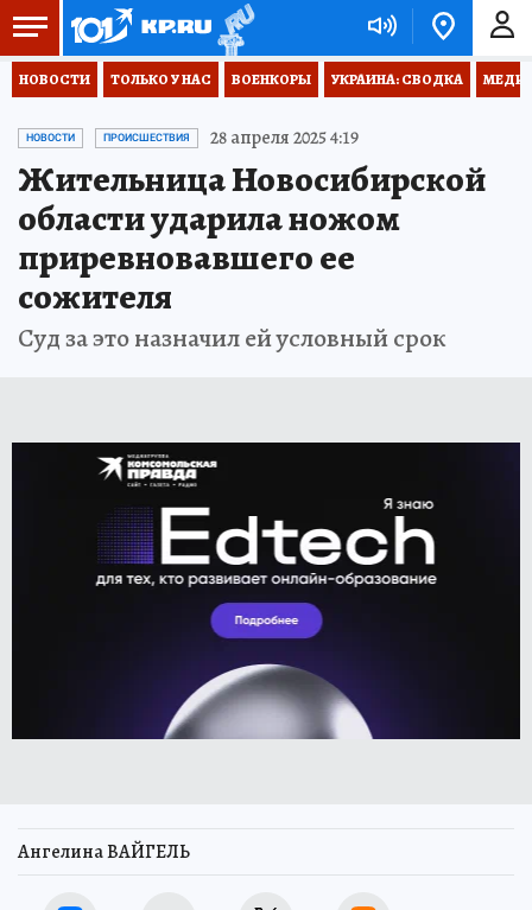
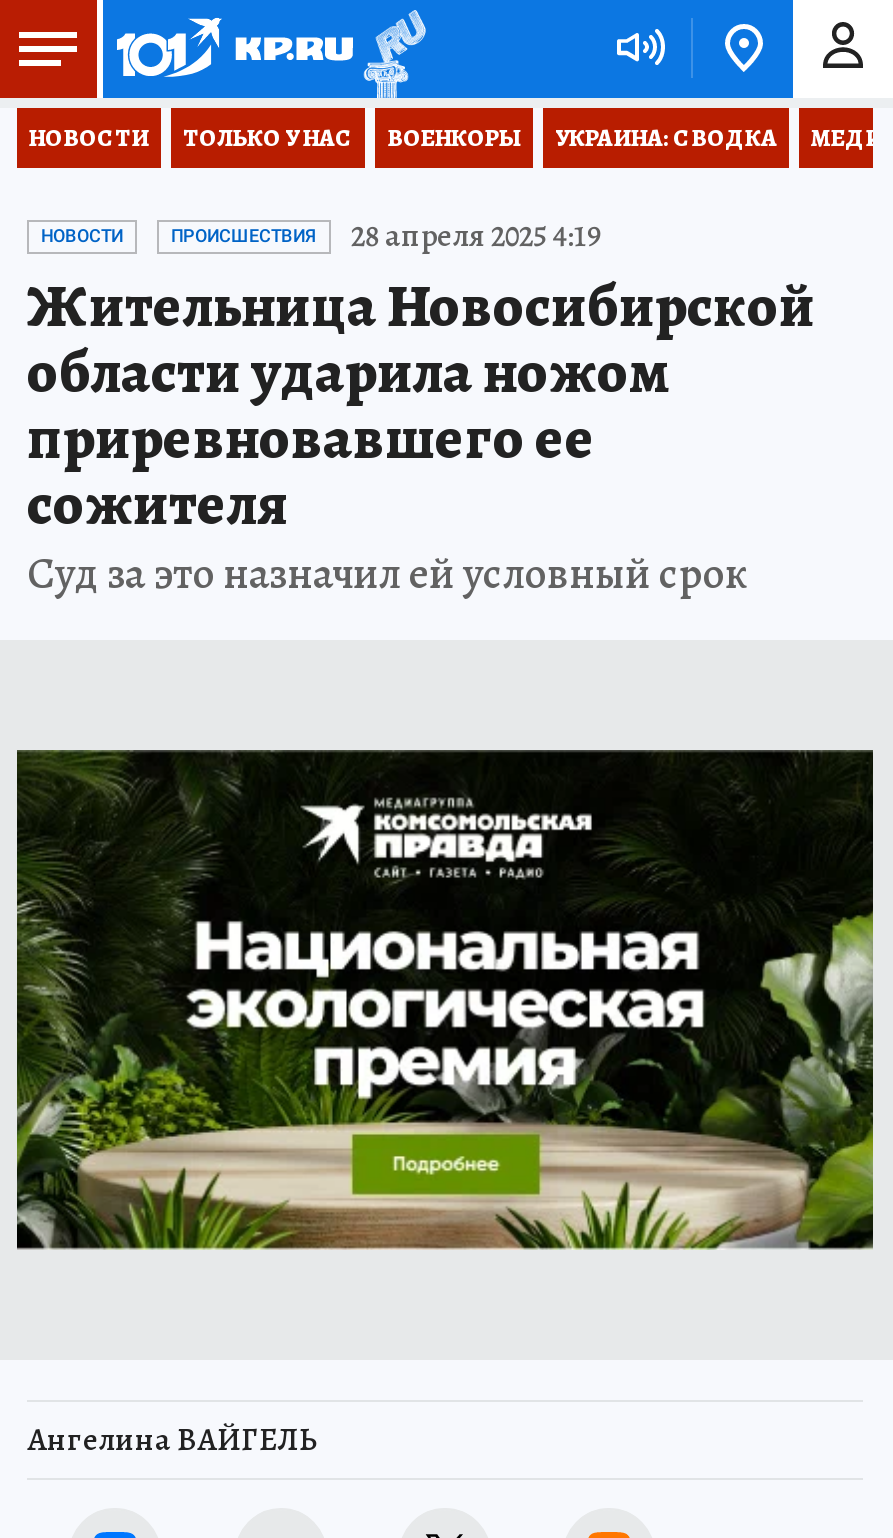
- [image]
+ [image]
